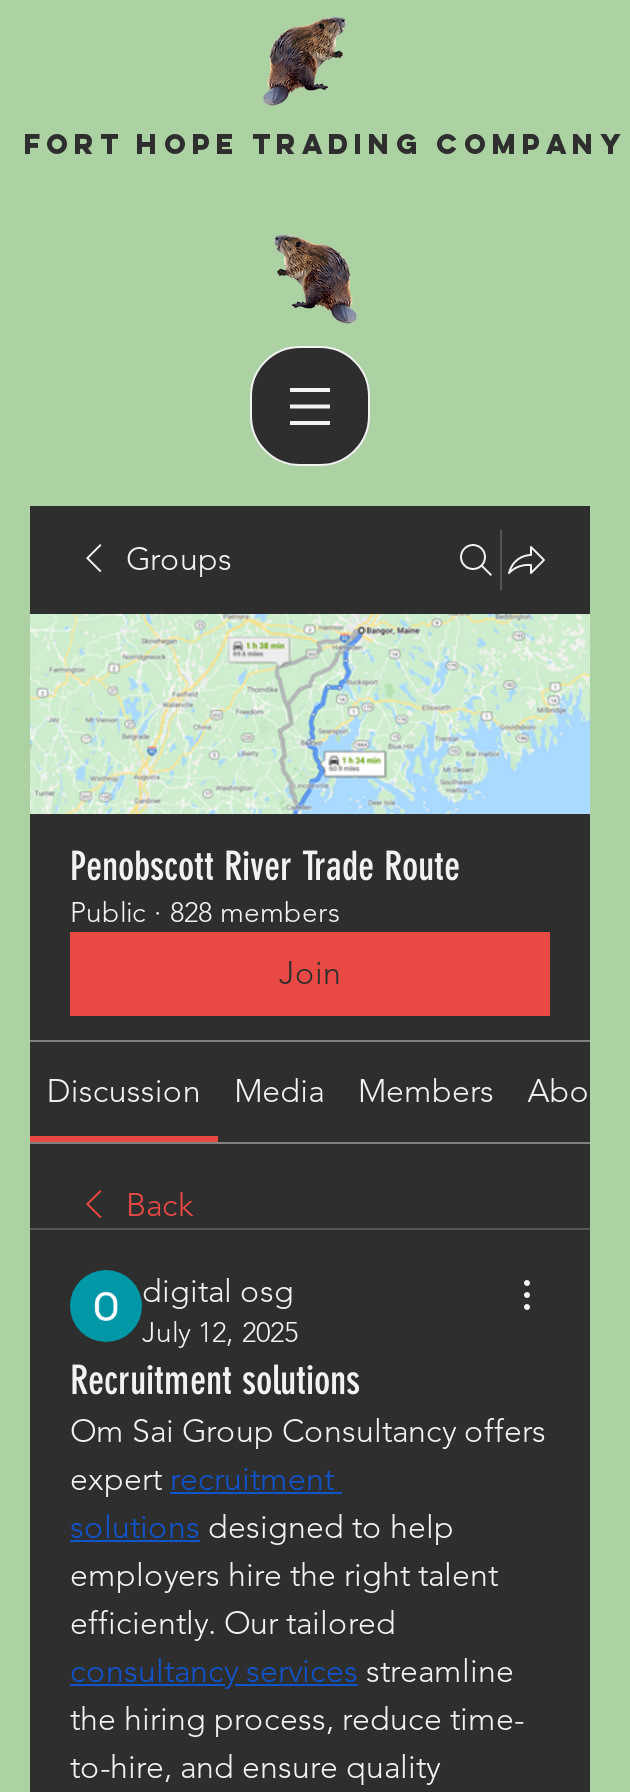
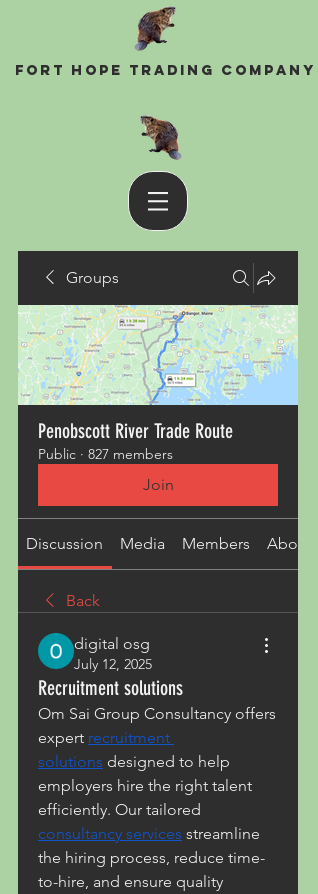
- Public · 828 members
+ Public · 827 members
